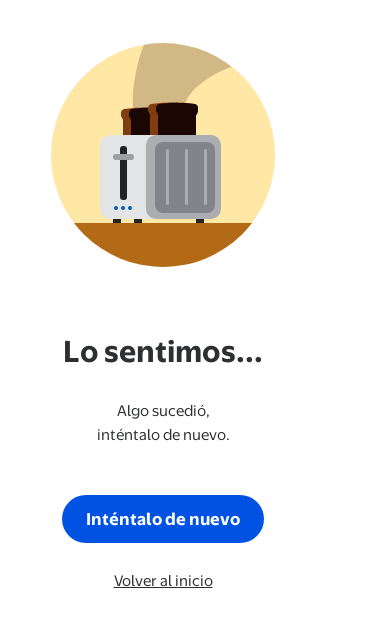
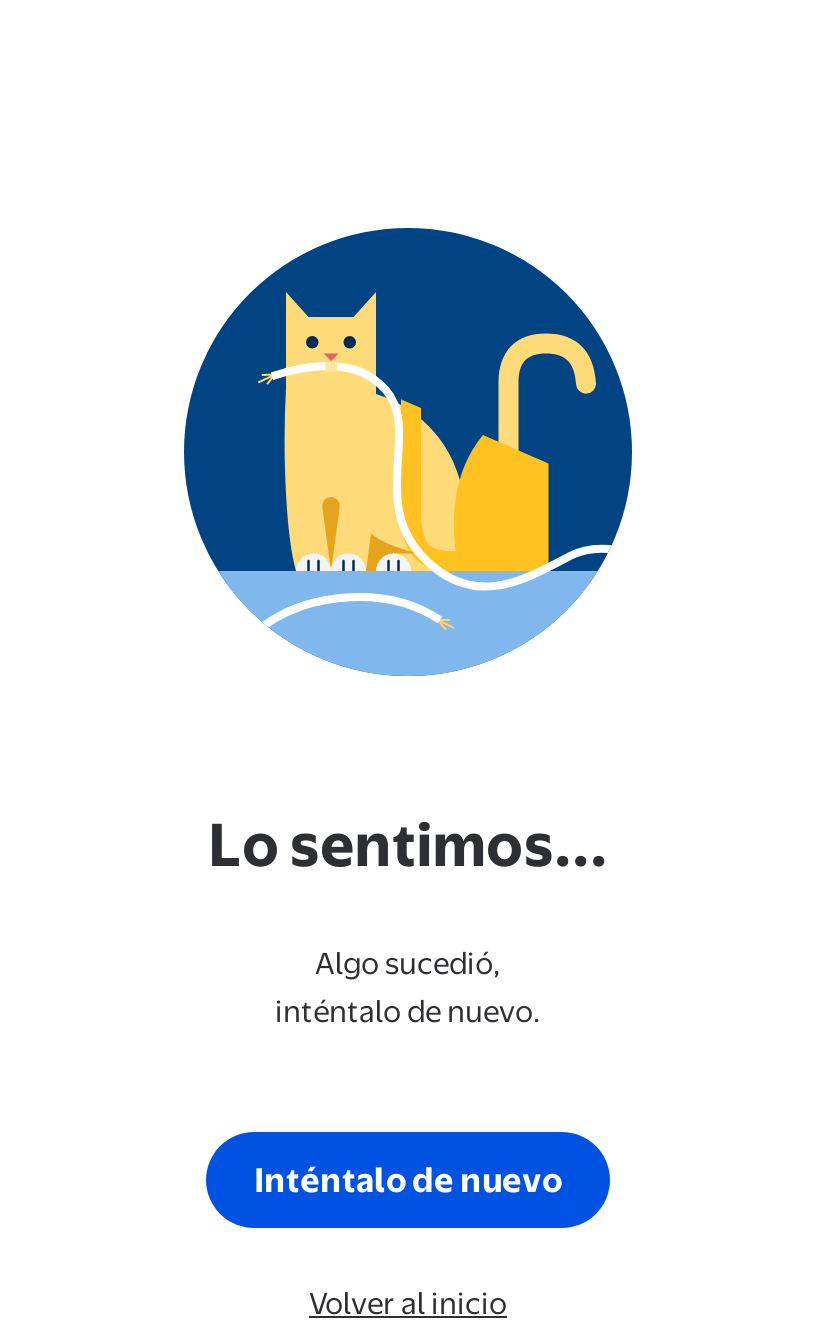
- [image]
+ [image]
